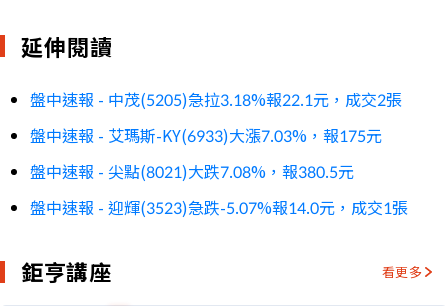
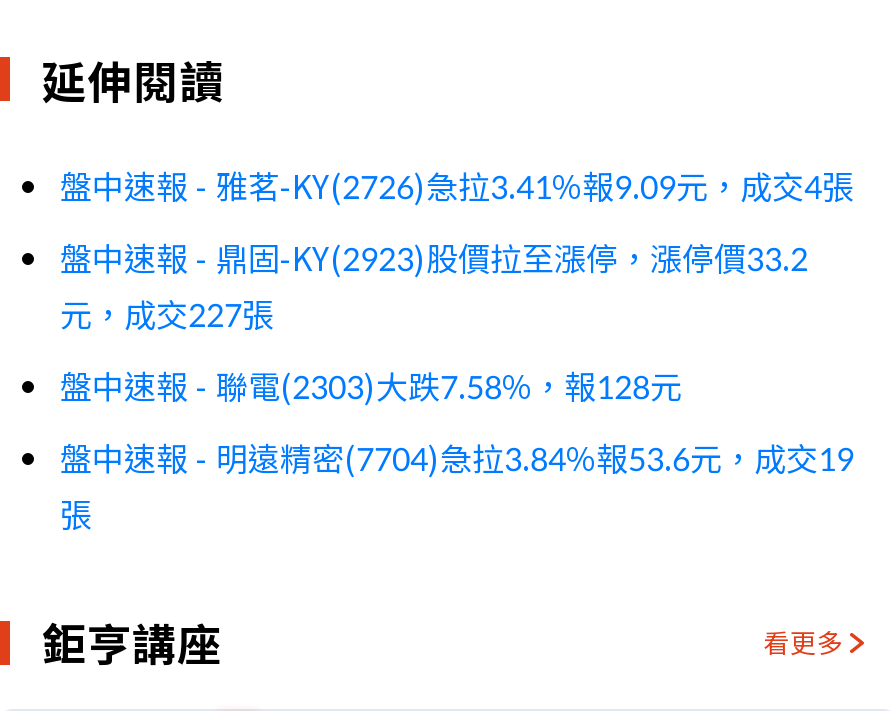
- 盤中速報 - 中茂(5205)急拉3.18%報22.1元，成交2張
+ 盤中速報 - 雅茗-KY(2726)急拉3.41%報9.09元，成交4張

- 盤中速報 - 艾瑪斯-KY(6933)大漲7.03%，報175元
+ 盤中速報 - 鼎固-KY(2923)股價拉至漲停，漲停價33.2
+ 元，成交227張

- 盤中速報 - 尖點(8021)大跌7.08%，報380.5元
+ 盤中速報 - 聯電(2303)大跌7.58%，報128元

- 盤中速報 - 迎輝(3523)急跌-5.07%報14.0元，成交1張
+ 盤中速報 - 明遠精密(7704)急拉3.84%報53.6元，成交19
+ 張
